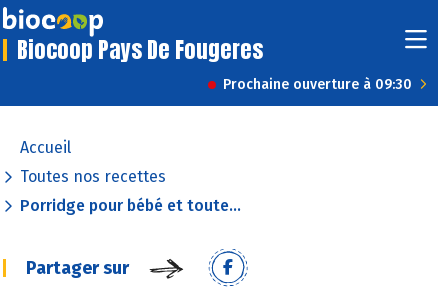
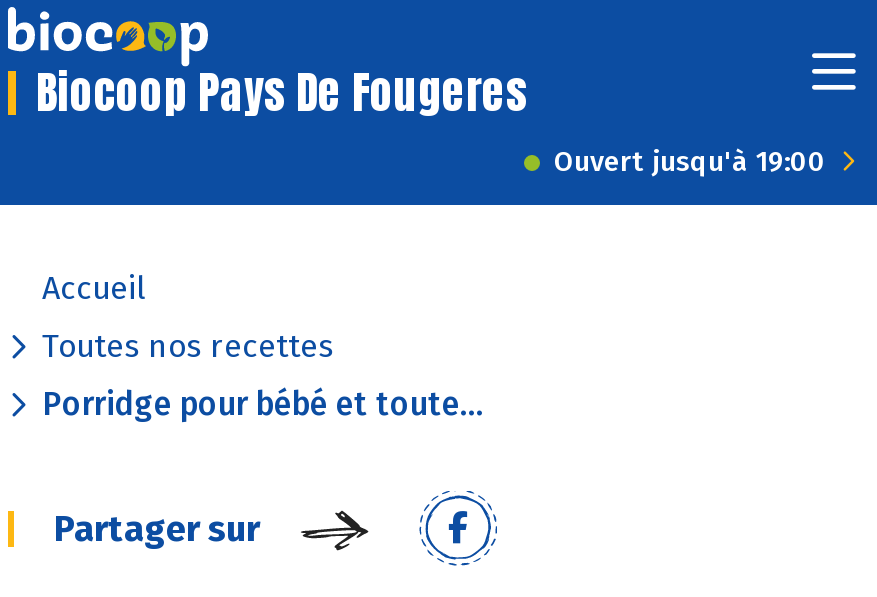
- Prochaine ouverture à 09:30
+ Ouvert jusqu'à 19:00
